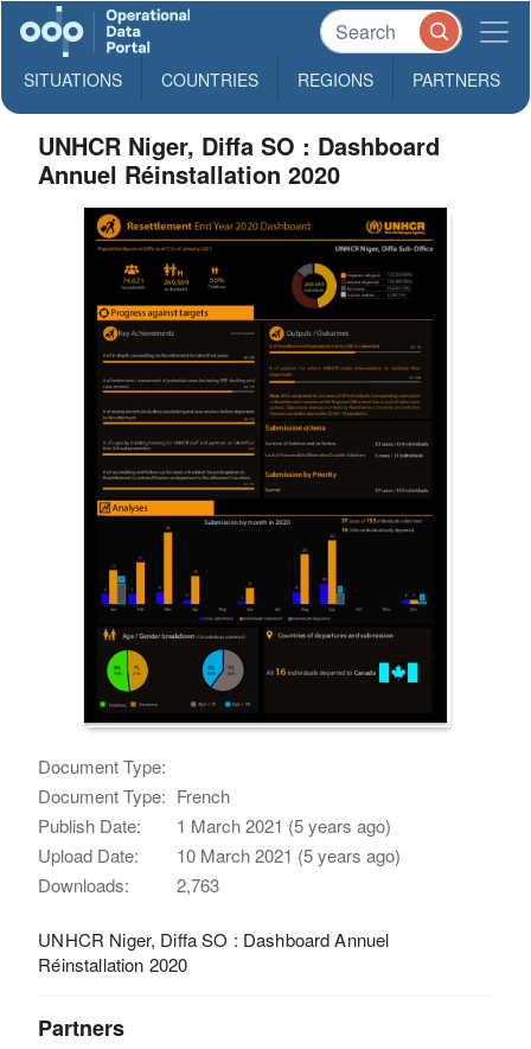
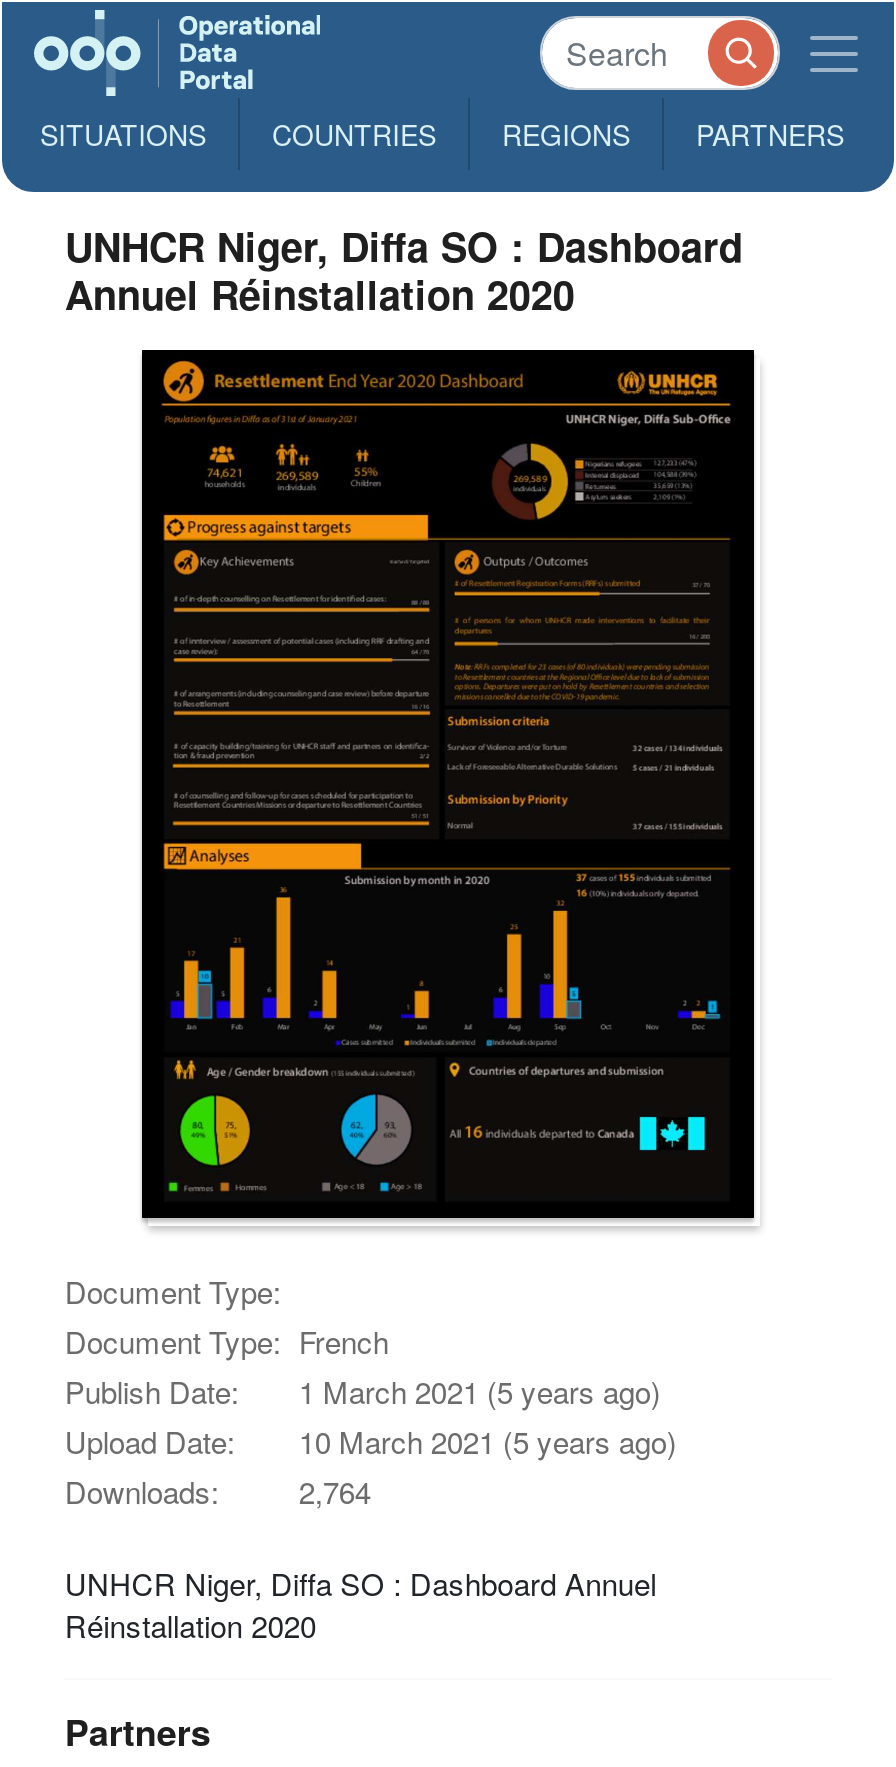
- Downloads: 2,763
+ Downloads: 2,764
